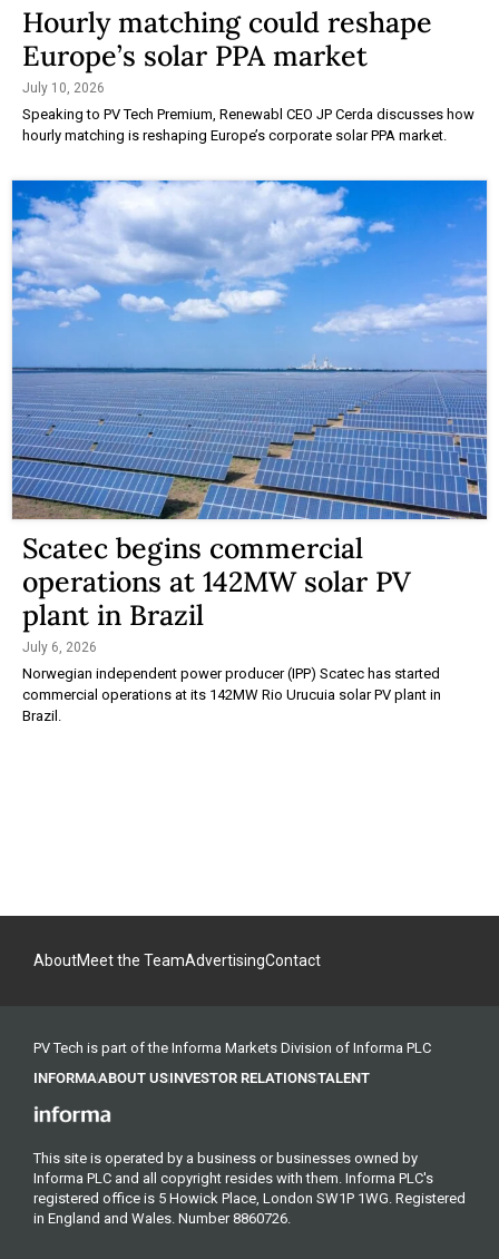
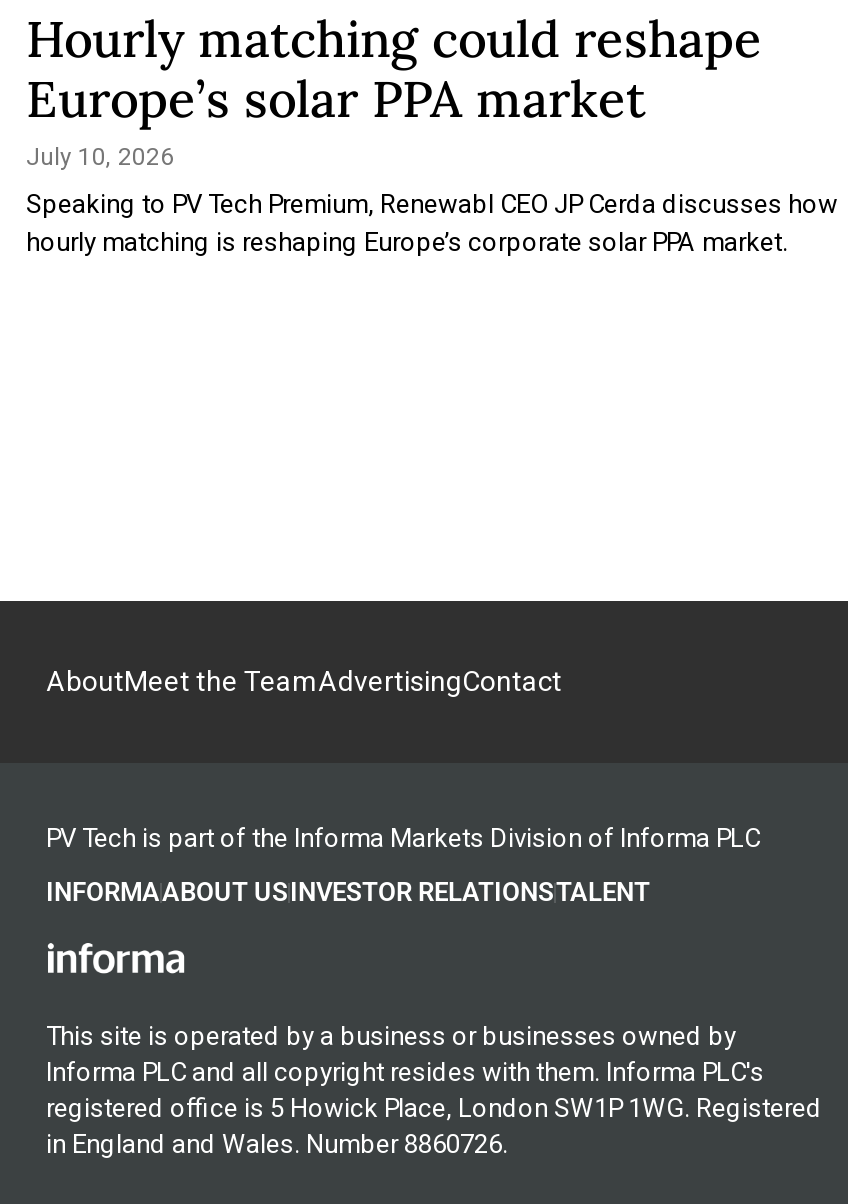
- [image]
- Scatec begins commercial
- operations at 142MW solar PV
- plant in Brazil
- July 6, 2026
- Norwegian independent power producer (IPP) Scatec has started
- commercial operations at its 142MW Rio Urucuia solar PV plant in
- Brazil.
